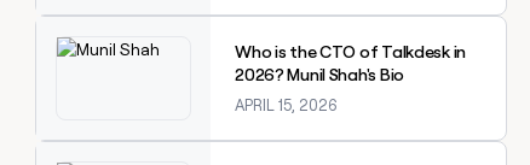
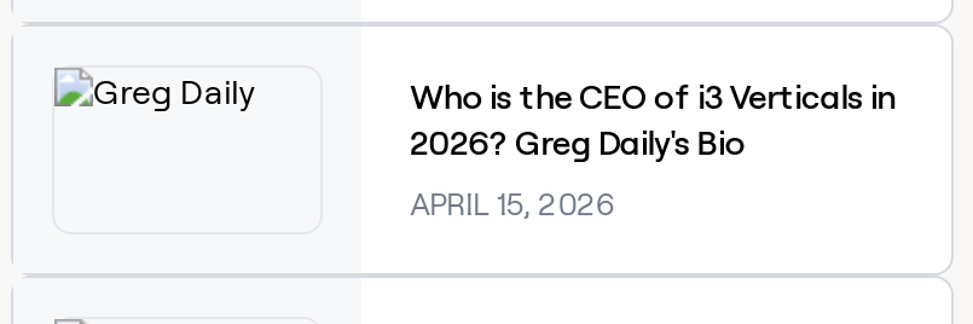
- Who is the CTO of Talkdesk in
- 2026? Munil Shah's Bio
+ Who is the CEO of i3 Verticals in
+ 2026? Greg Daily's Bio
